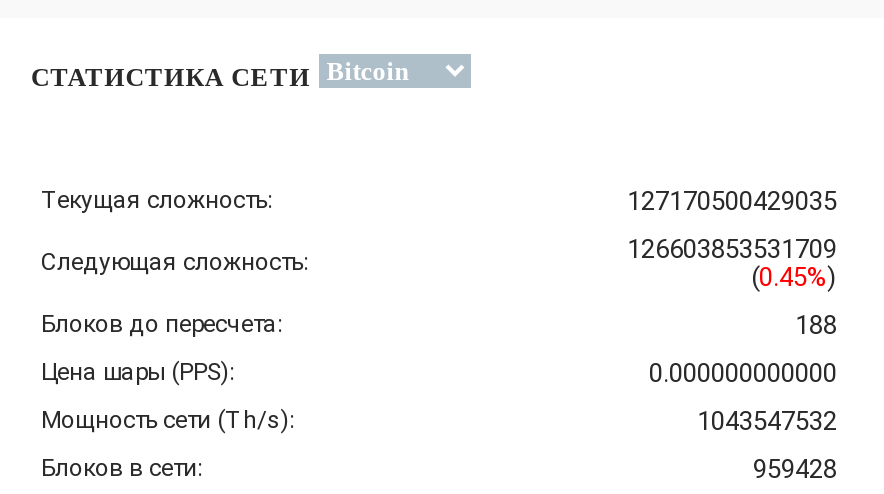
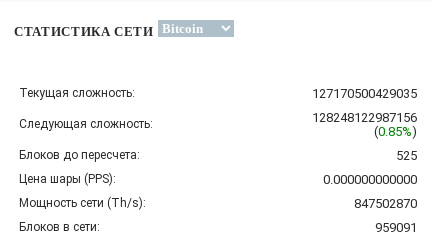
- 126603853531709
+ 128248122987156

- (0.45%)
+ (0.85%)

- 188
+ 525

- 1043547532
+ 847502870

- 959428
+ 959091
